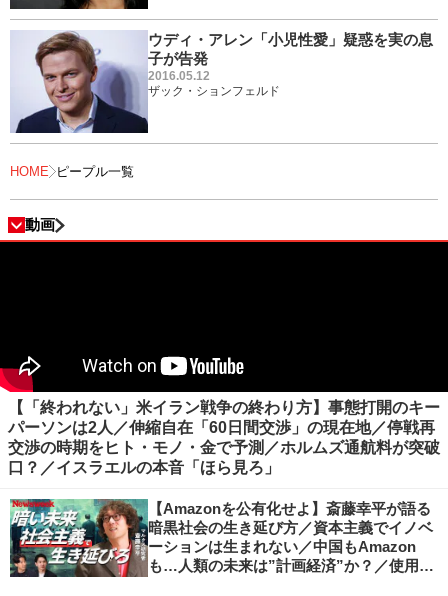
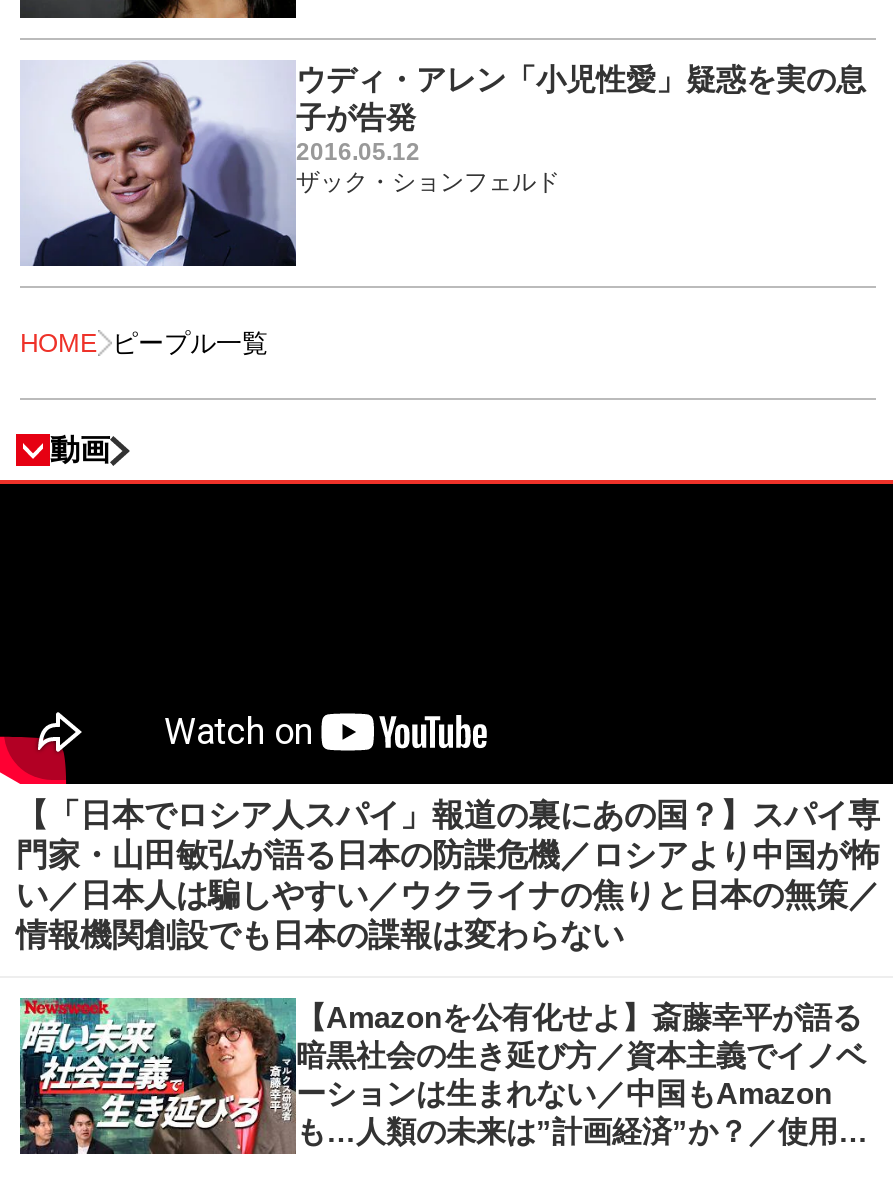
- 【「終われない」米イラン戦争の終わり方】事態打開のキー
- パーソンは2人／伸縮自在「60日間交渉」の現在地／停戦再
- 交渉の時期をヒト・モノ・金で予測／ホルムズ通航料が突破
- 口？／イスラエルの本音「ほら見ろ」
+ 【「日本でロシア人スパイ」報道の裏にあの国？】スパイ専
+ 門家・山田敏弘が語る日本の防諜危機／ロシアより中国が怖
+ い／日本人は騙しやすい／ウクライナの焦りと日本の無策／
+ 情報機関創設でも日本の諜報は変わらない
